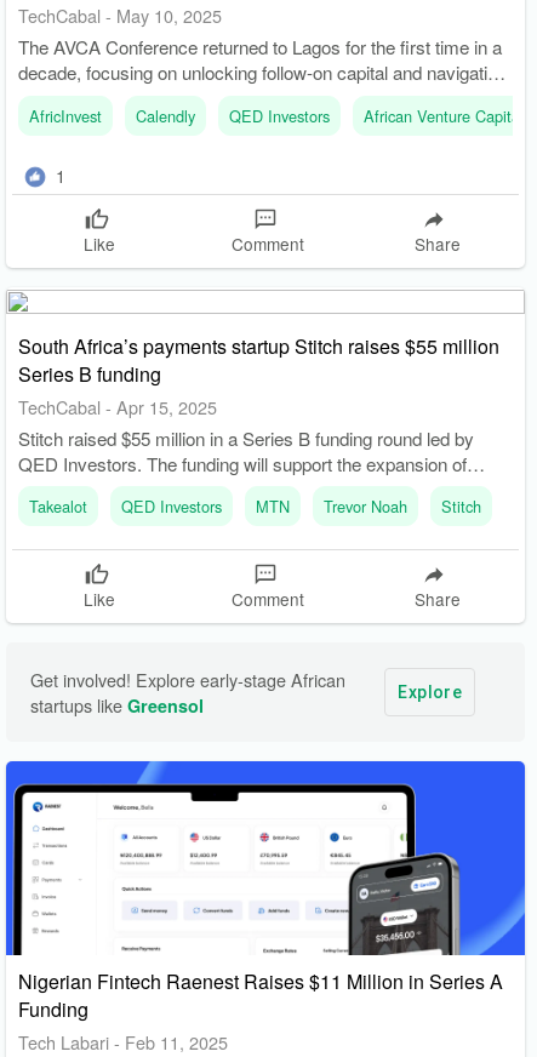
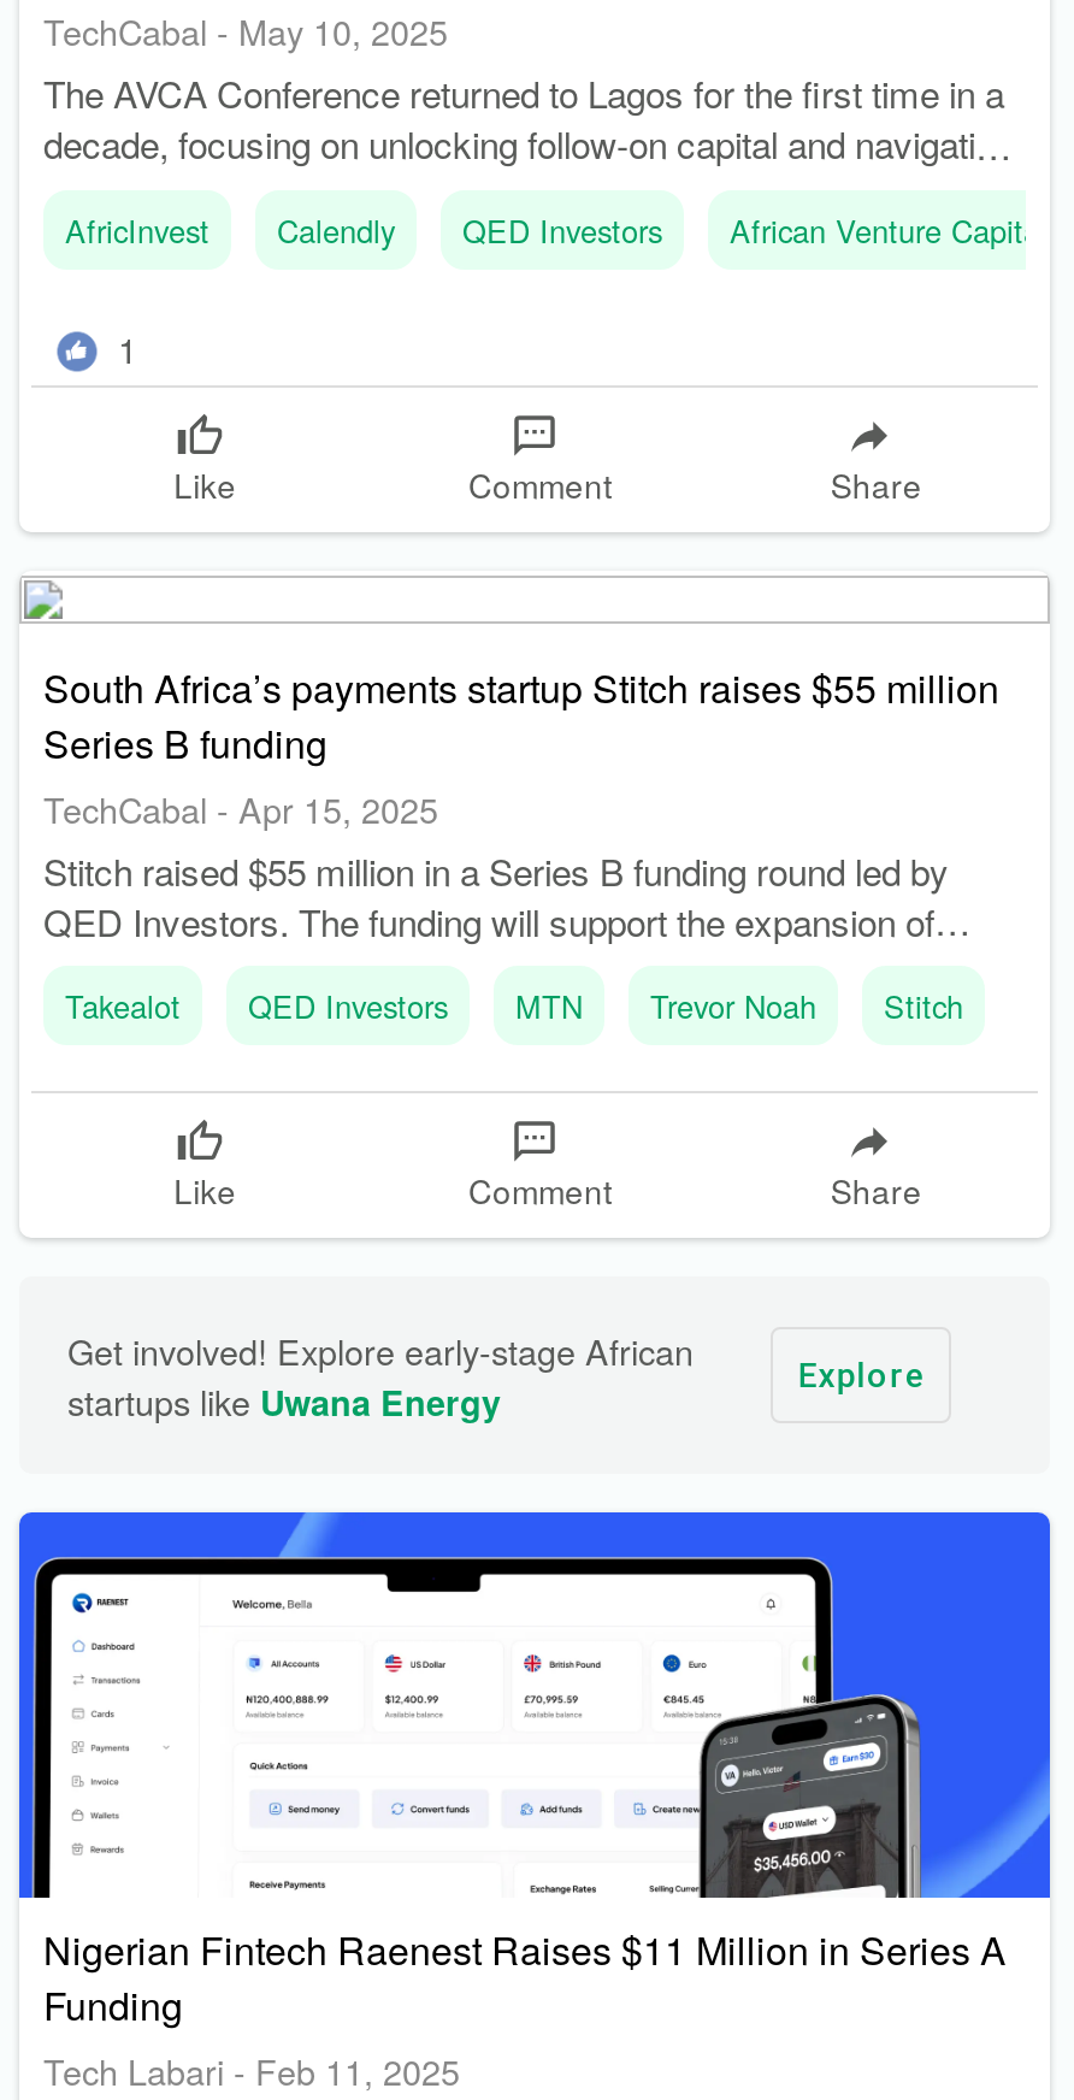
- startups like Greensol
+ startups like Uwana Energy
